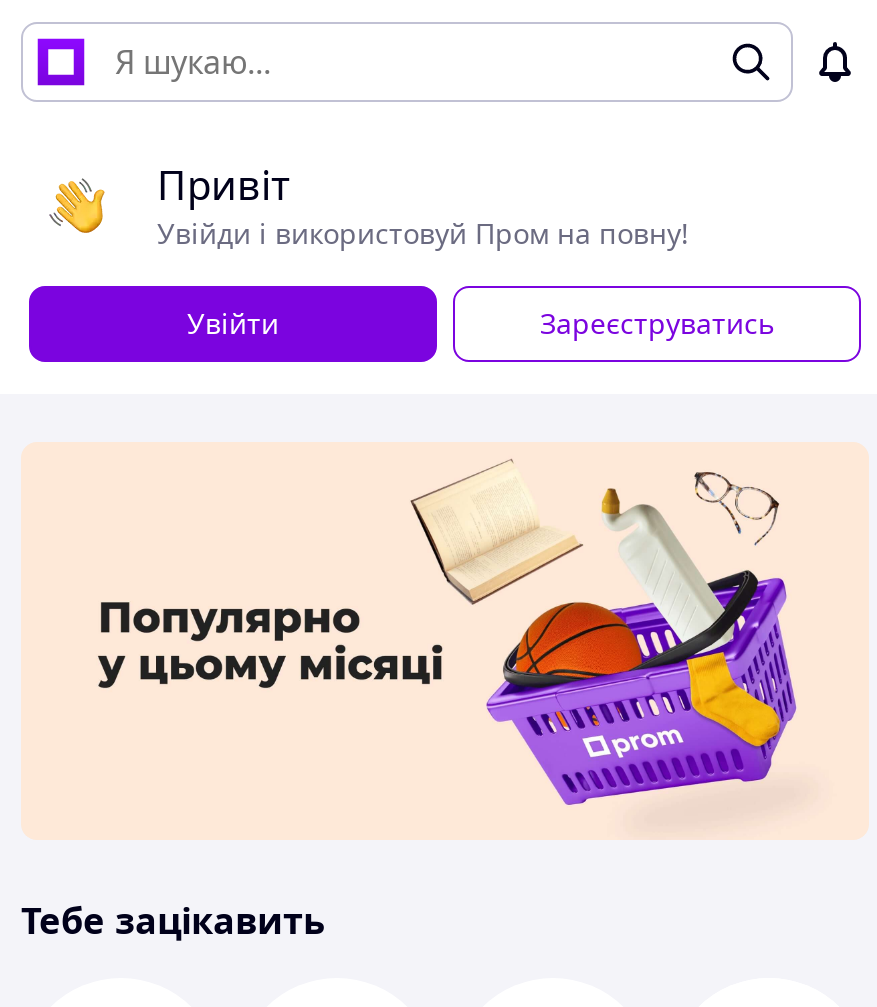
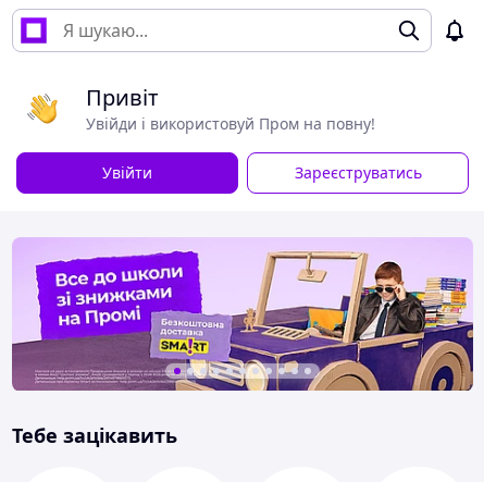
- [image]
+ [image]
